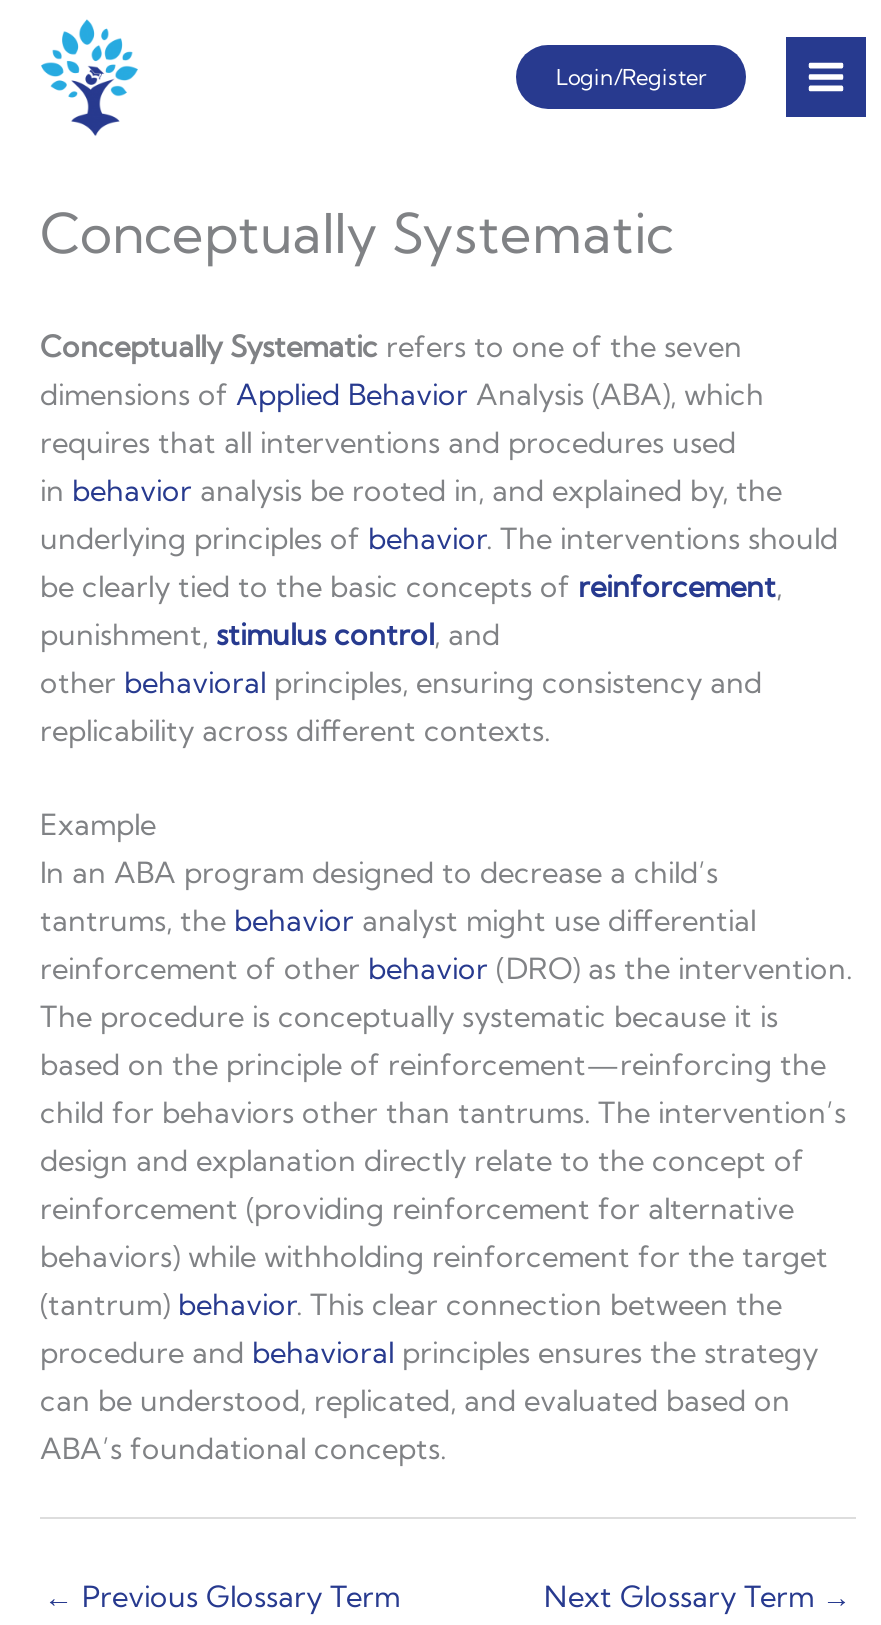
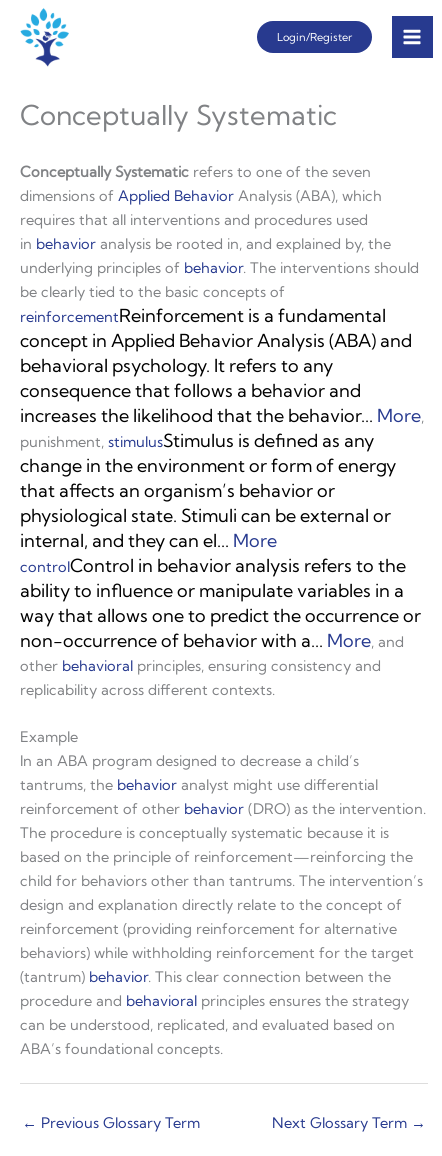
- be clearly tied to the basic concepts of reinforcement,
- punishment, stimulus control, and
+ be clearly tied to the basic concepts of
+ reinforcementReinforcement is a fundamental
+ concept in Applied Behavior Analysis (ABA) and
+ behavioral psychology. It refers to any
+ consequence that follows a behavior and
+ increases the likelihood that the behavior... More,
+ punishment, stimulusStimulus is defined as any
+ change in the environment or form of energy
+ that affects an organism’s behavior or
+ physiological state. Stimuli can be external or
+ internal, and they can el... More
+ controlControl in behavior analysis refers to the
+ ability to influence or manipulate variables in a
+ way that allows one to predict the occurrence or
+ non-occurrence of behavior with a... More, and
